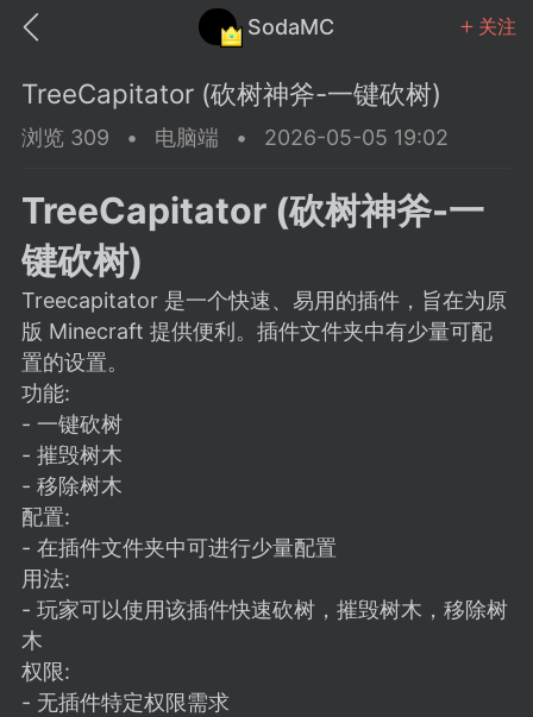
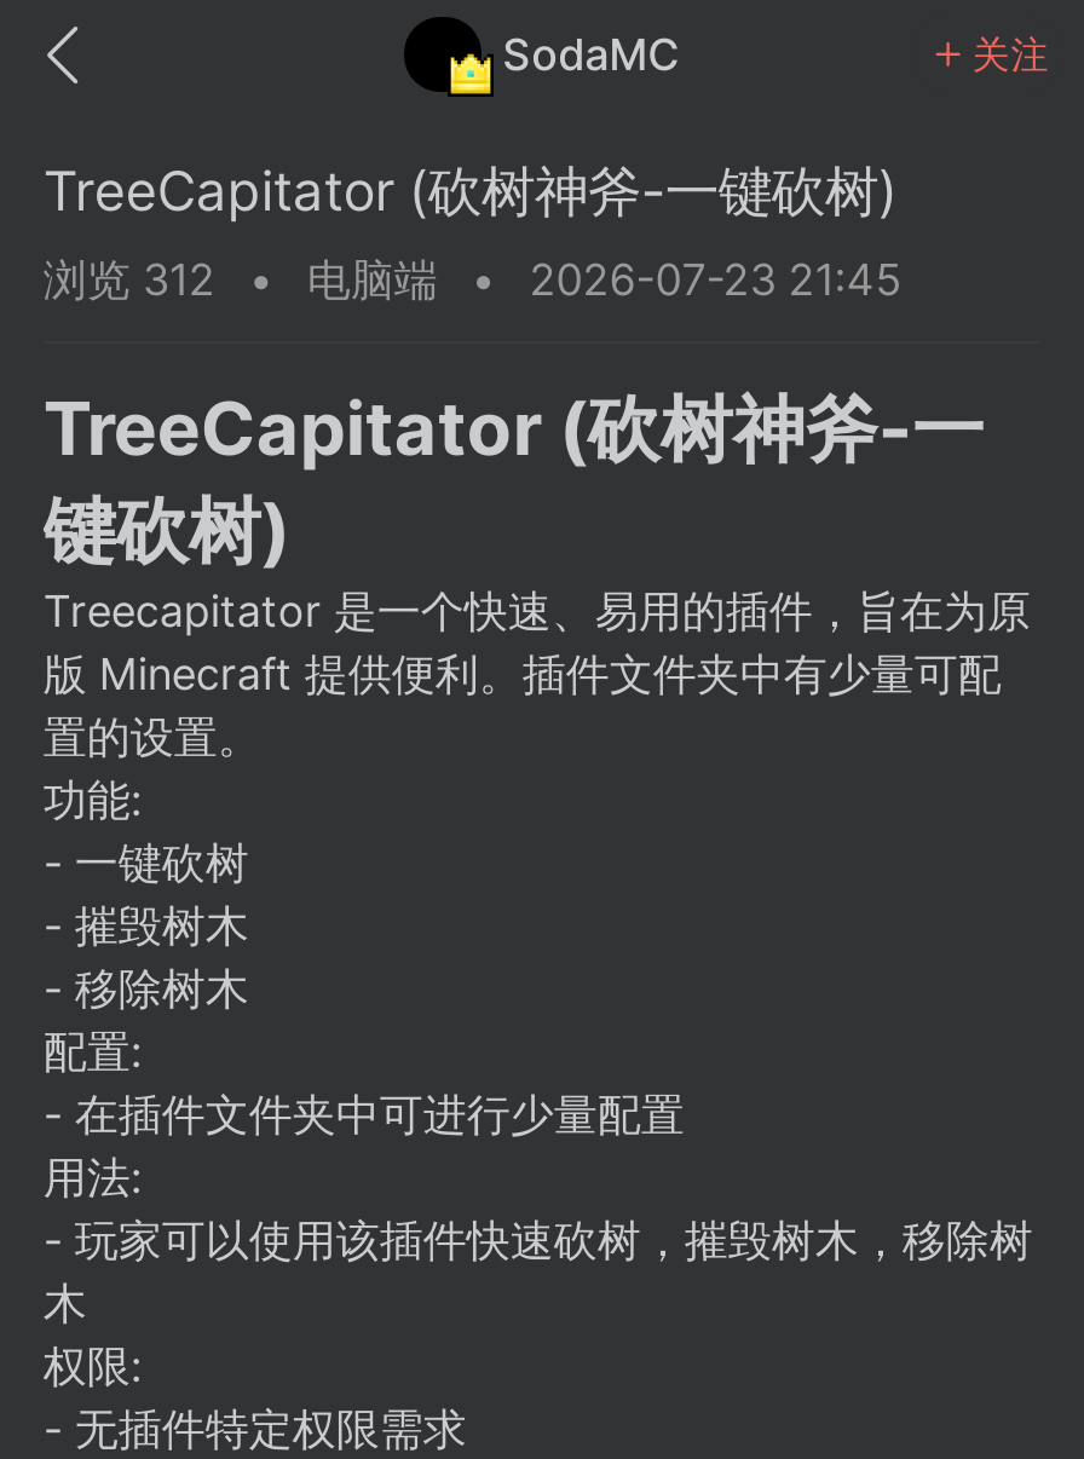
- 浏览 309
+ 浏览 312

- 2026-05-05 19:02
+ 2026-07-23 21:45
